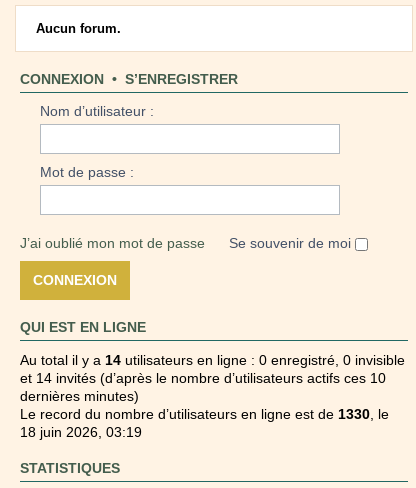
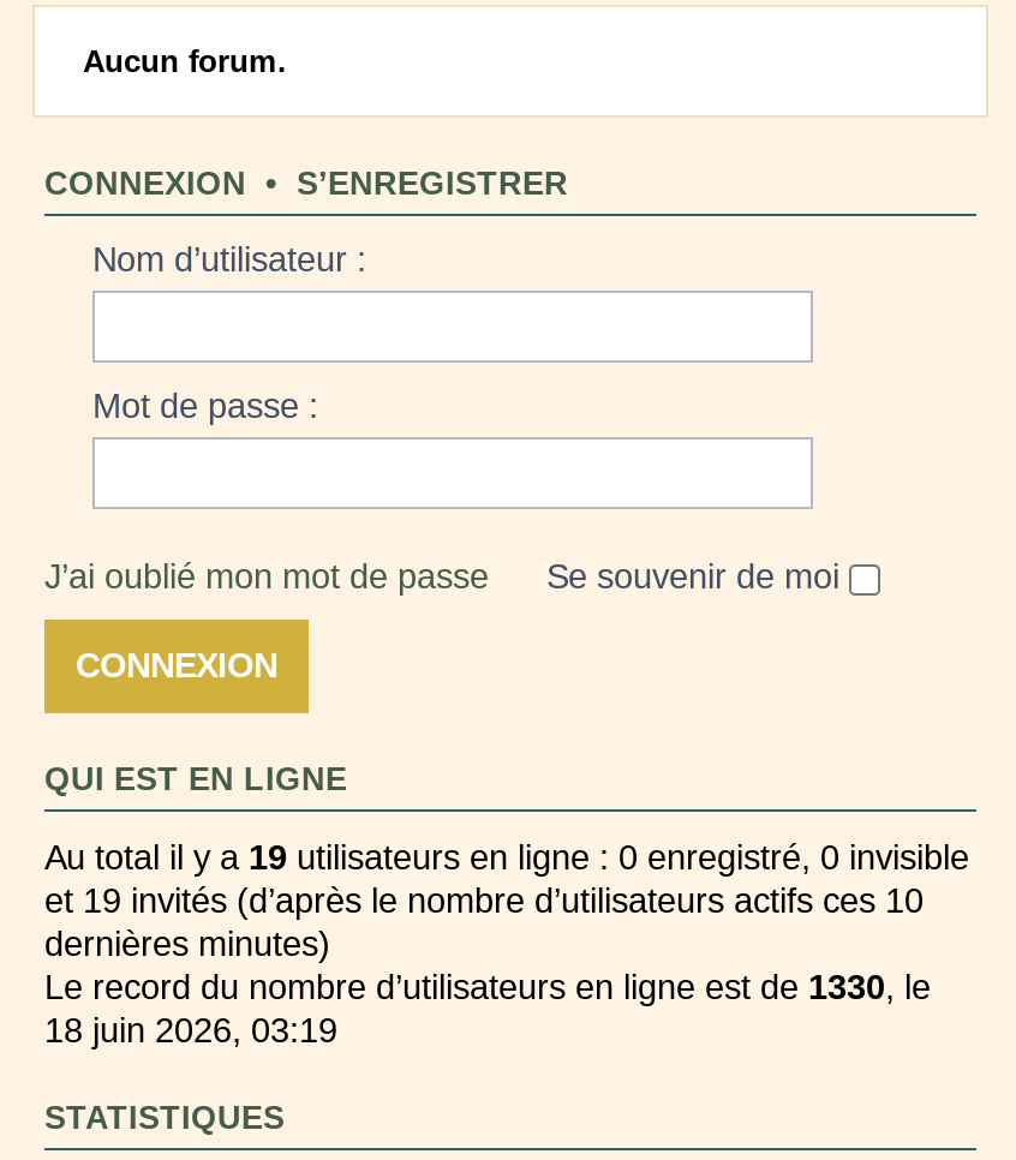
- Au total il y a 14 utilisateurs en ligne : 0 enregistré, 0 invisible
+ Au total il y a 19 utilisateurs en ligne : 0 enregistré, 0 invisible

- et 14 invités (d’après le nombre d’utilisateurs actifs ces 10
+ et 19 invités (d’après le nombre d’utilisateurs actifs ces 10
